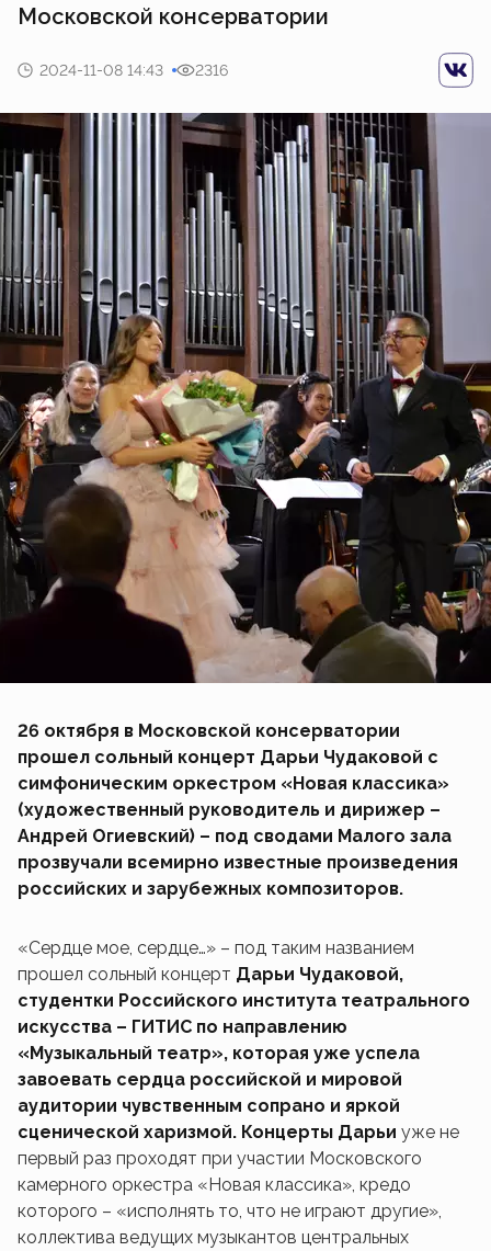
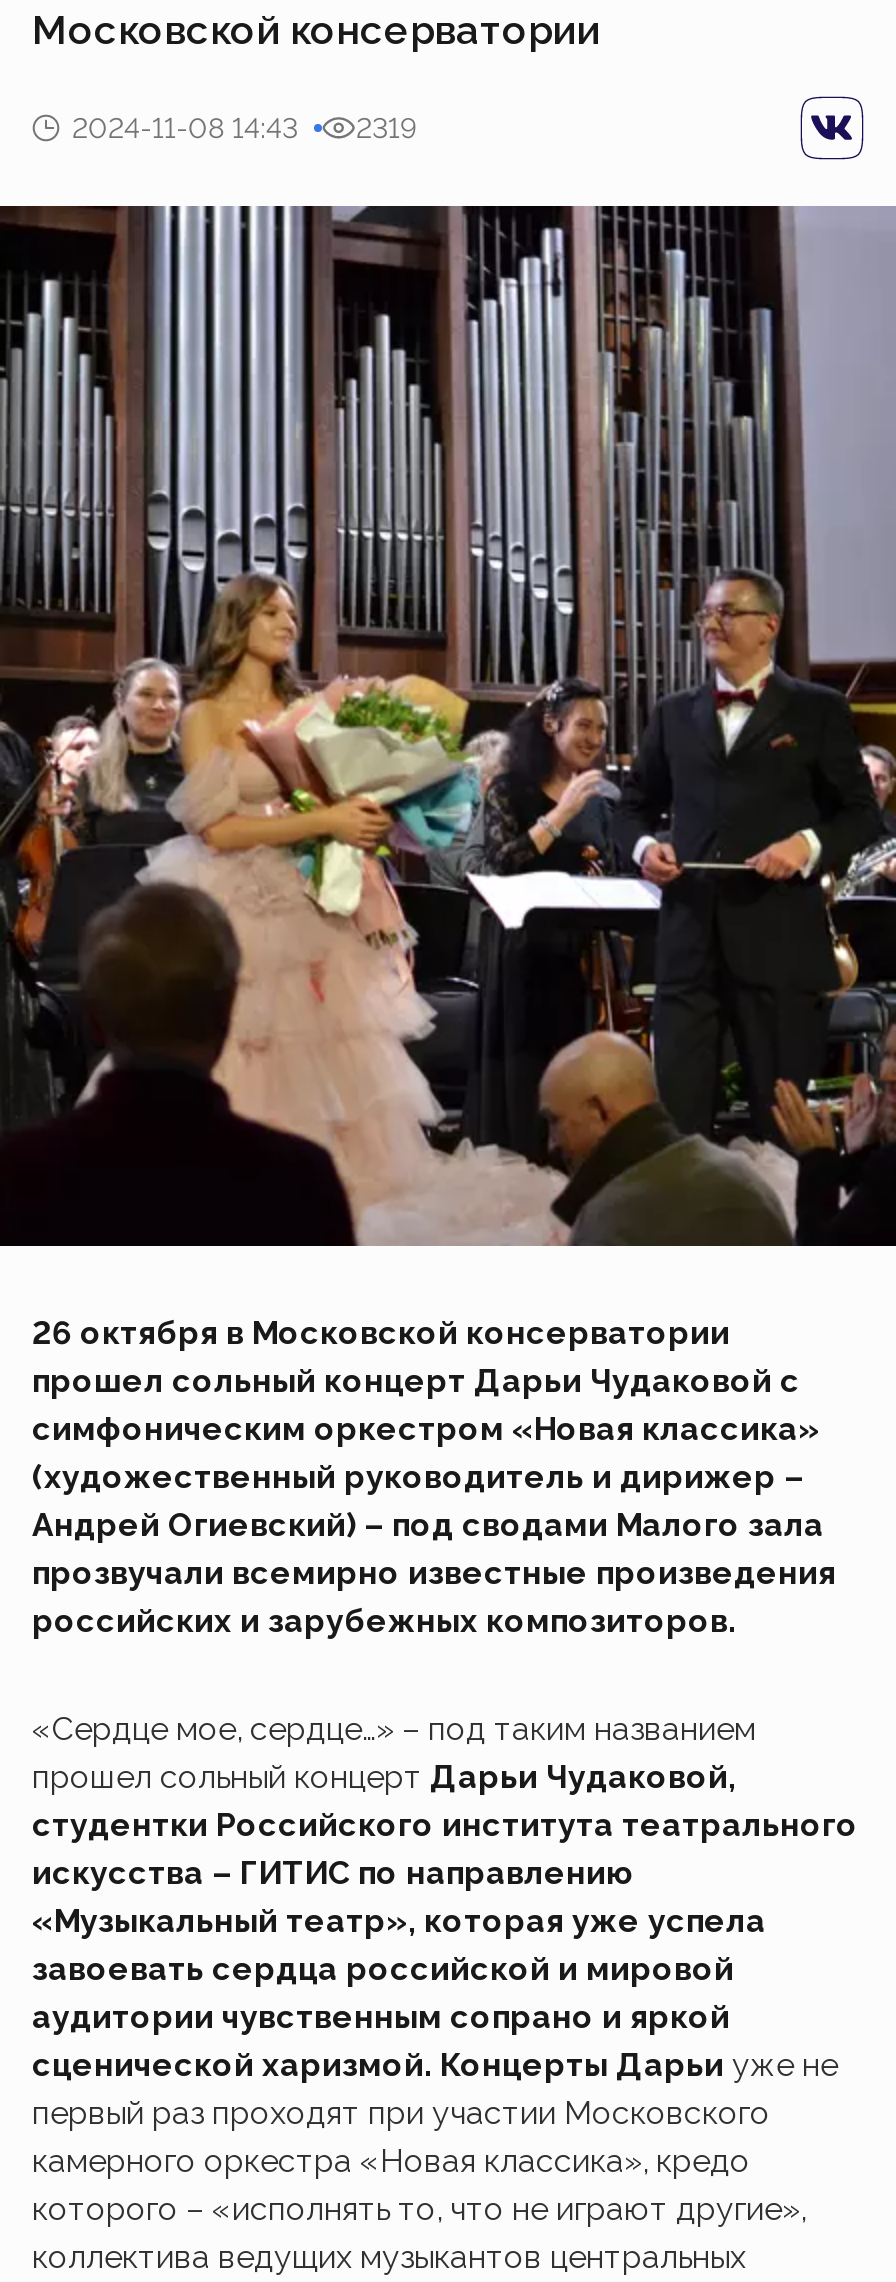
- 2024-11-08 14:43 2316
+ 2024-11-08 14:43 2319
